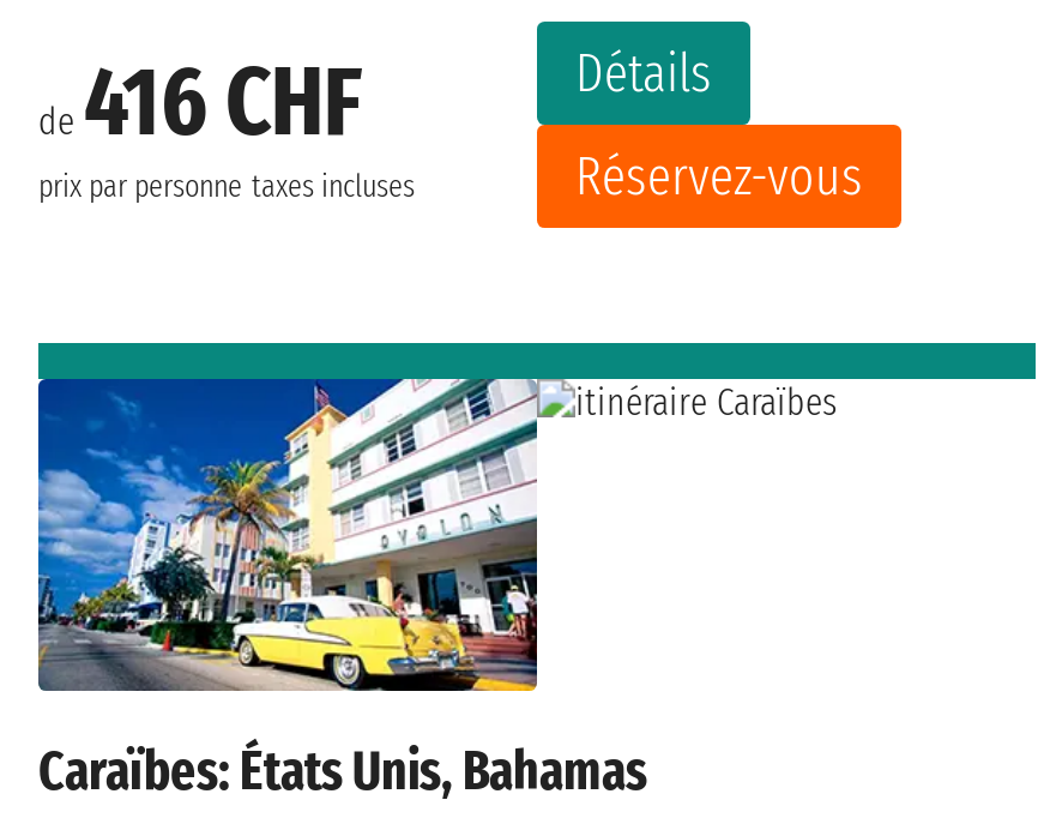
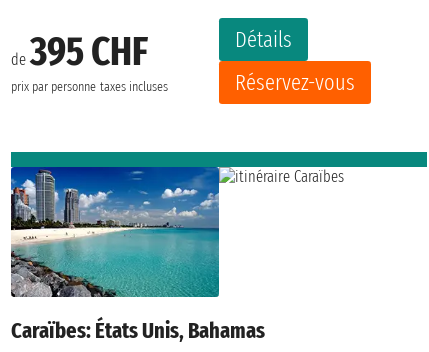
- de416 CHF
+ de395 CHF

- [image]
+ [image]
